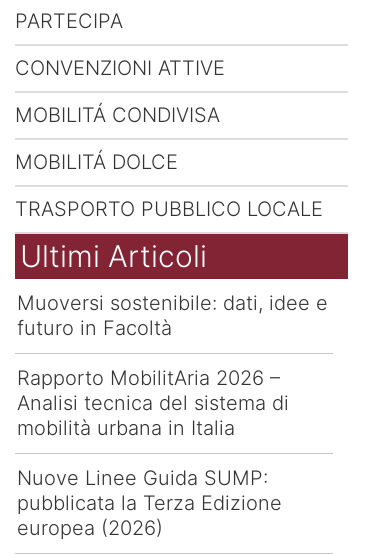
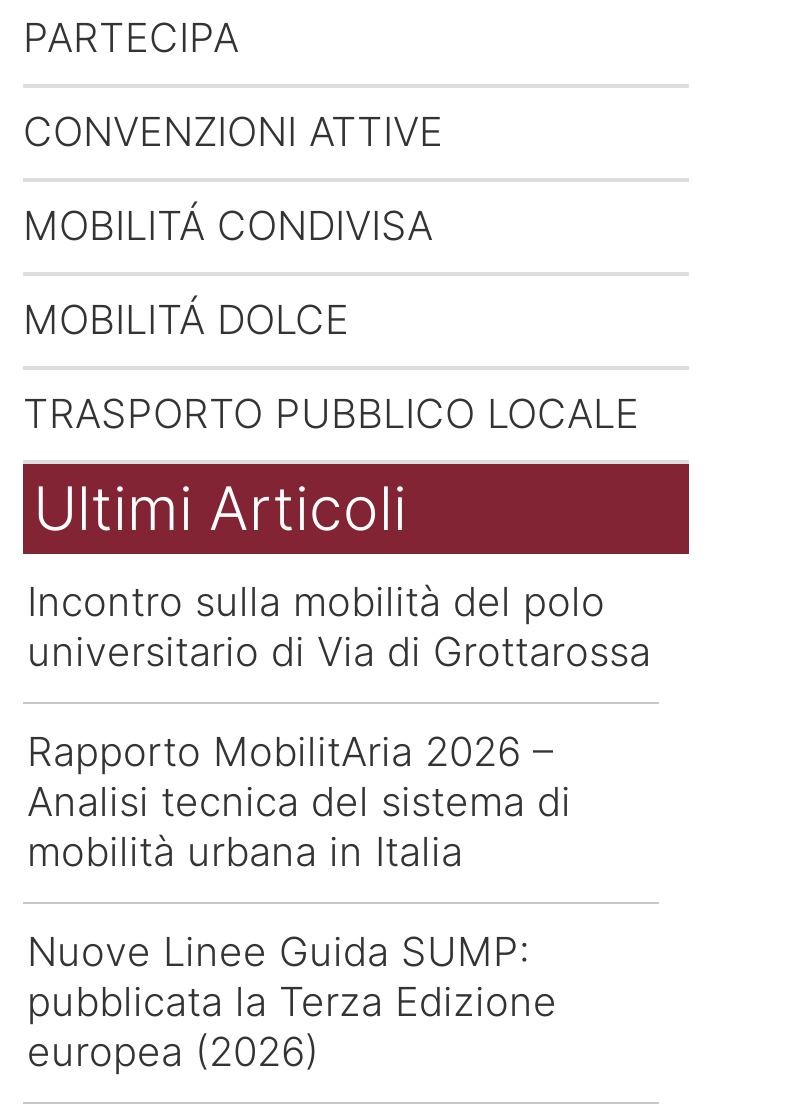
- Muoversi sostenibile: dati, idee e
- futuro in Facoltà
+ Incontro sulla mobilità del polo
+ universitario di Via di Grottarossa
